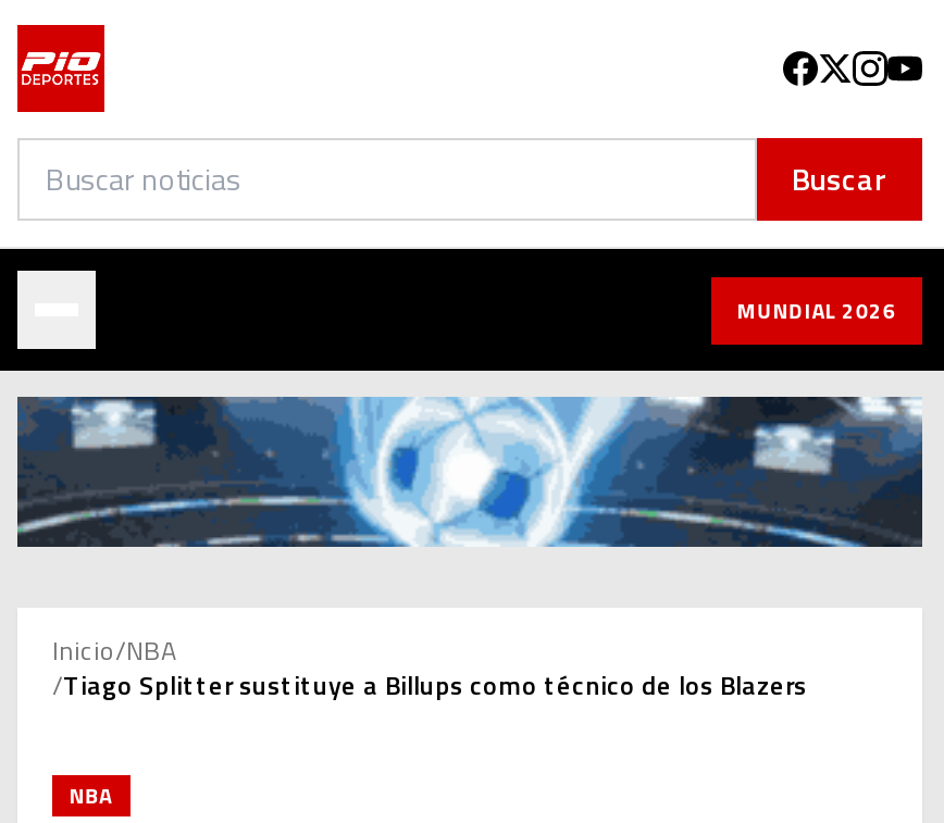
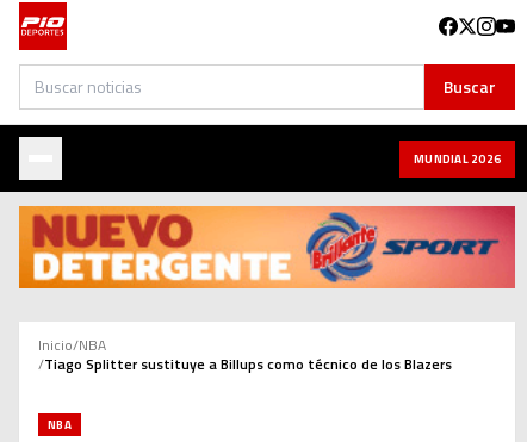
- [image]
+ [image]
